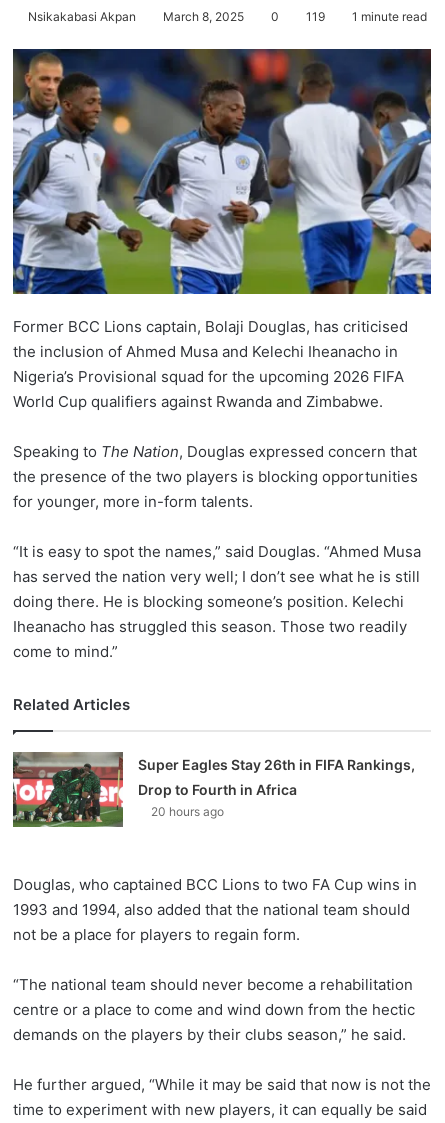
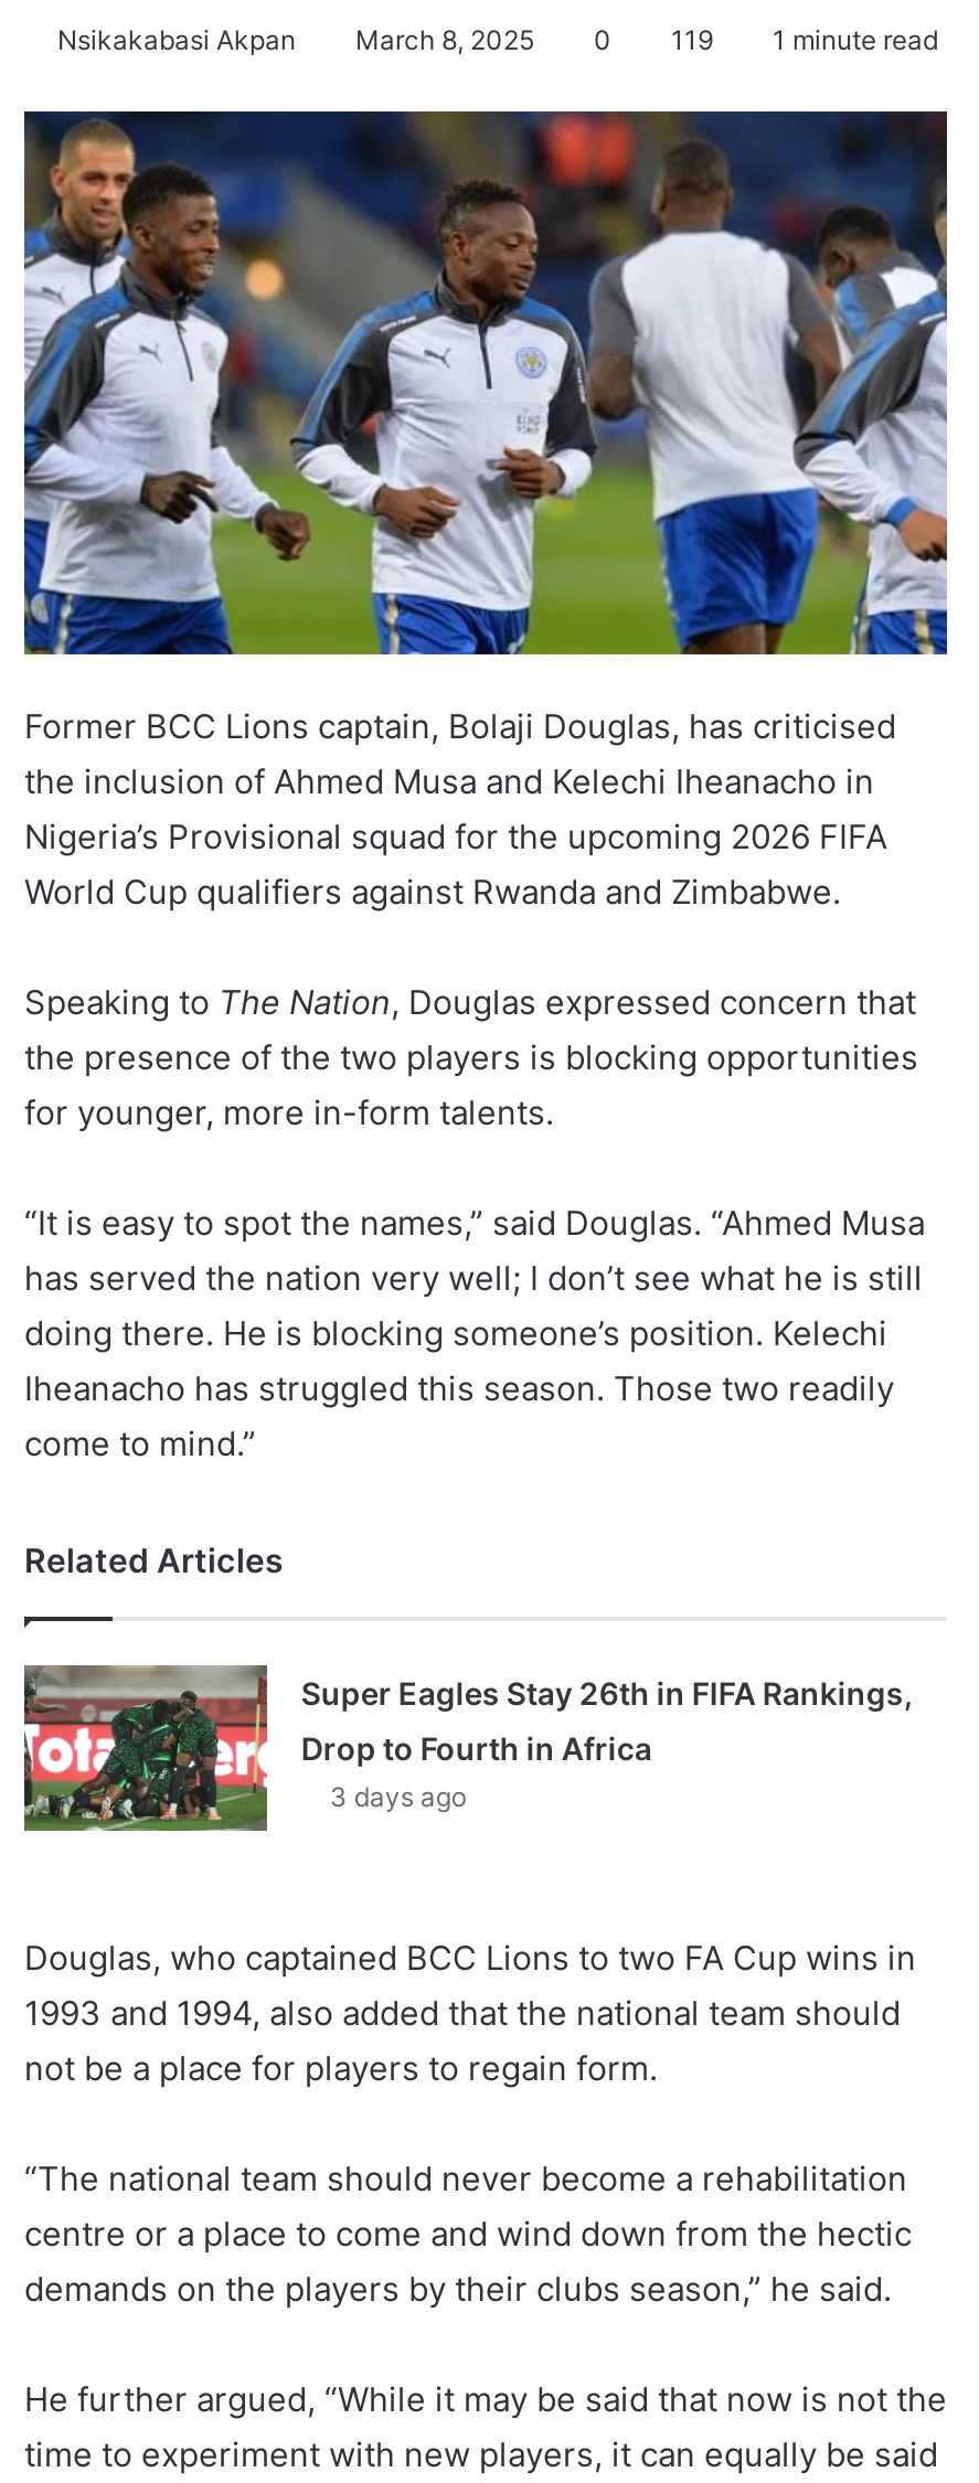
- 20 hours ago
+ 3 days ago
